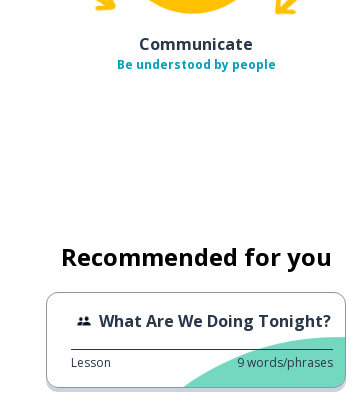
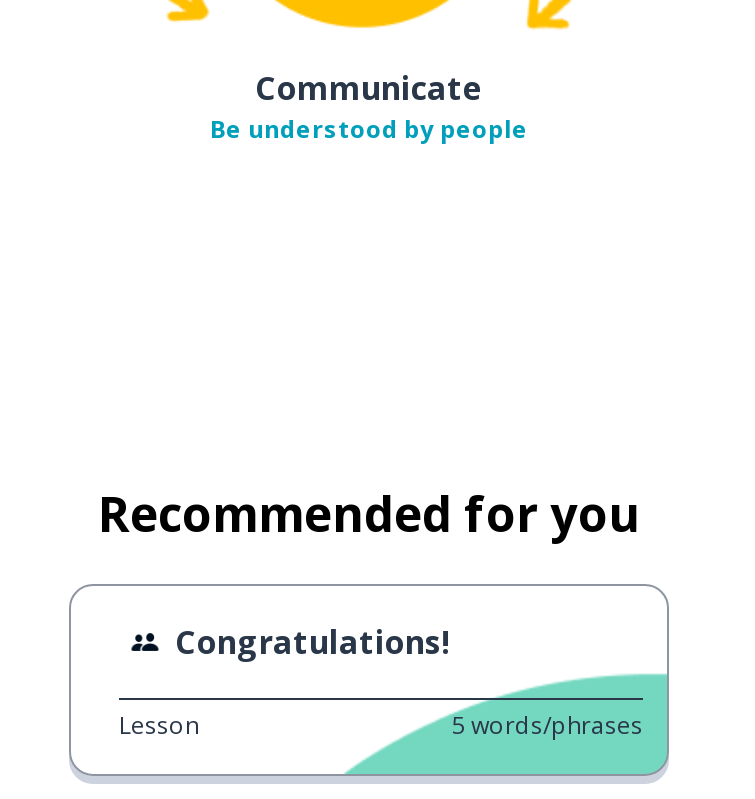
- What Are We Doing Tonight?
+ Congratulations!

- 9 words/phrases
+ 5 words/phrases
